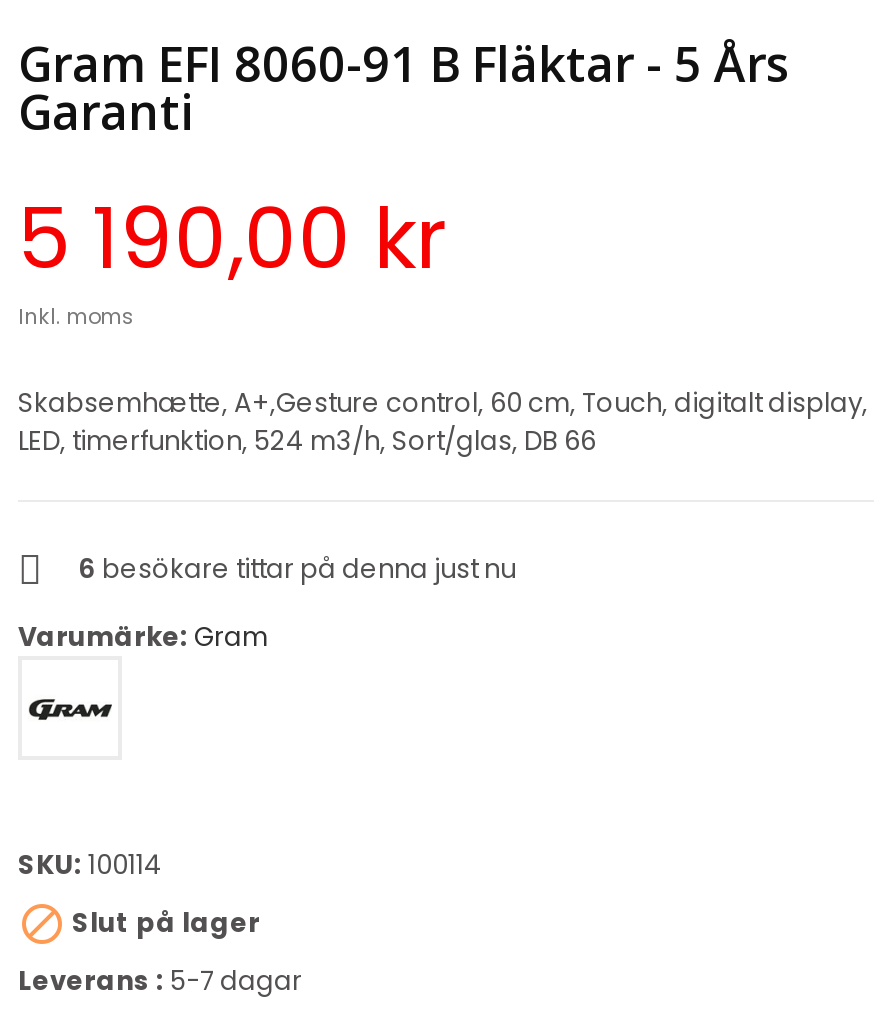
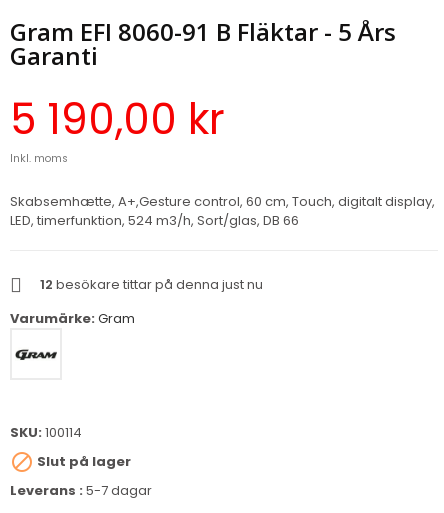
- 6 besökare tittar på denna just nu
+ 12 besökare tittar på denna just nu
